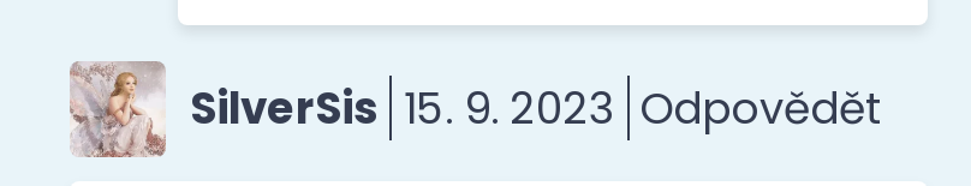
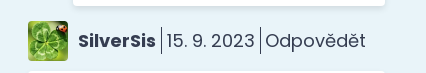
- [image]
+ [image]
